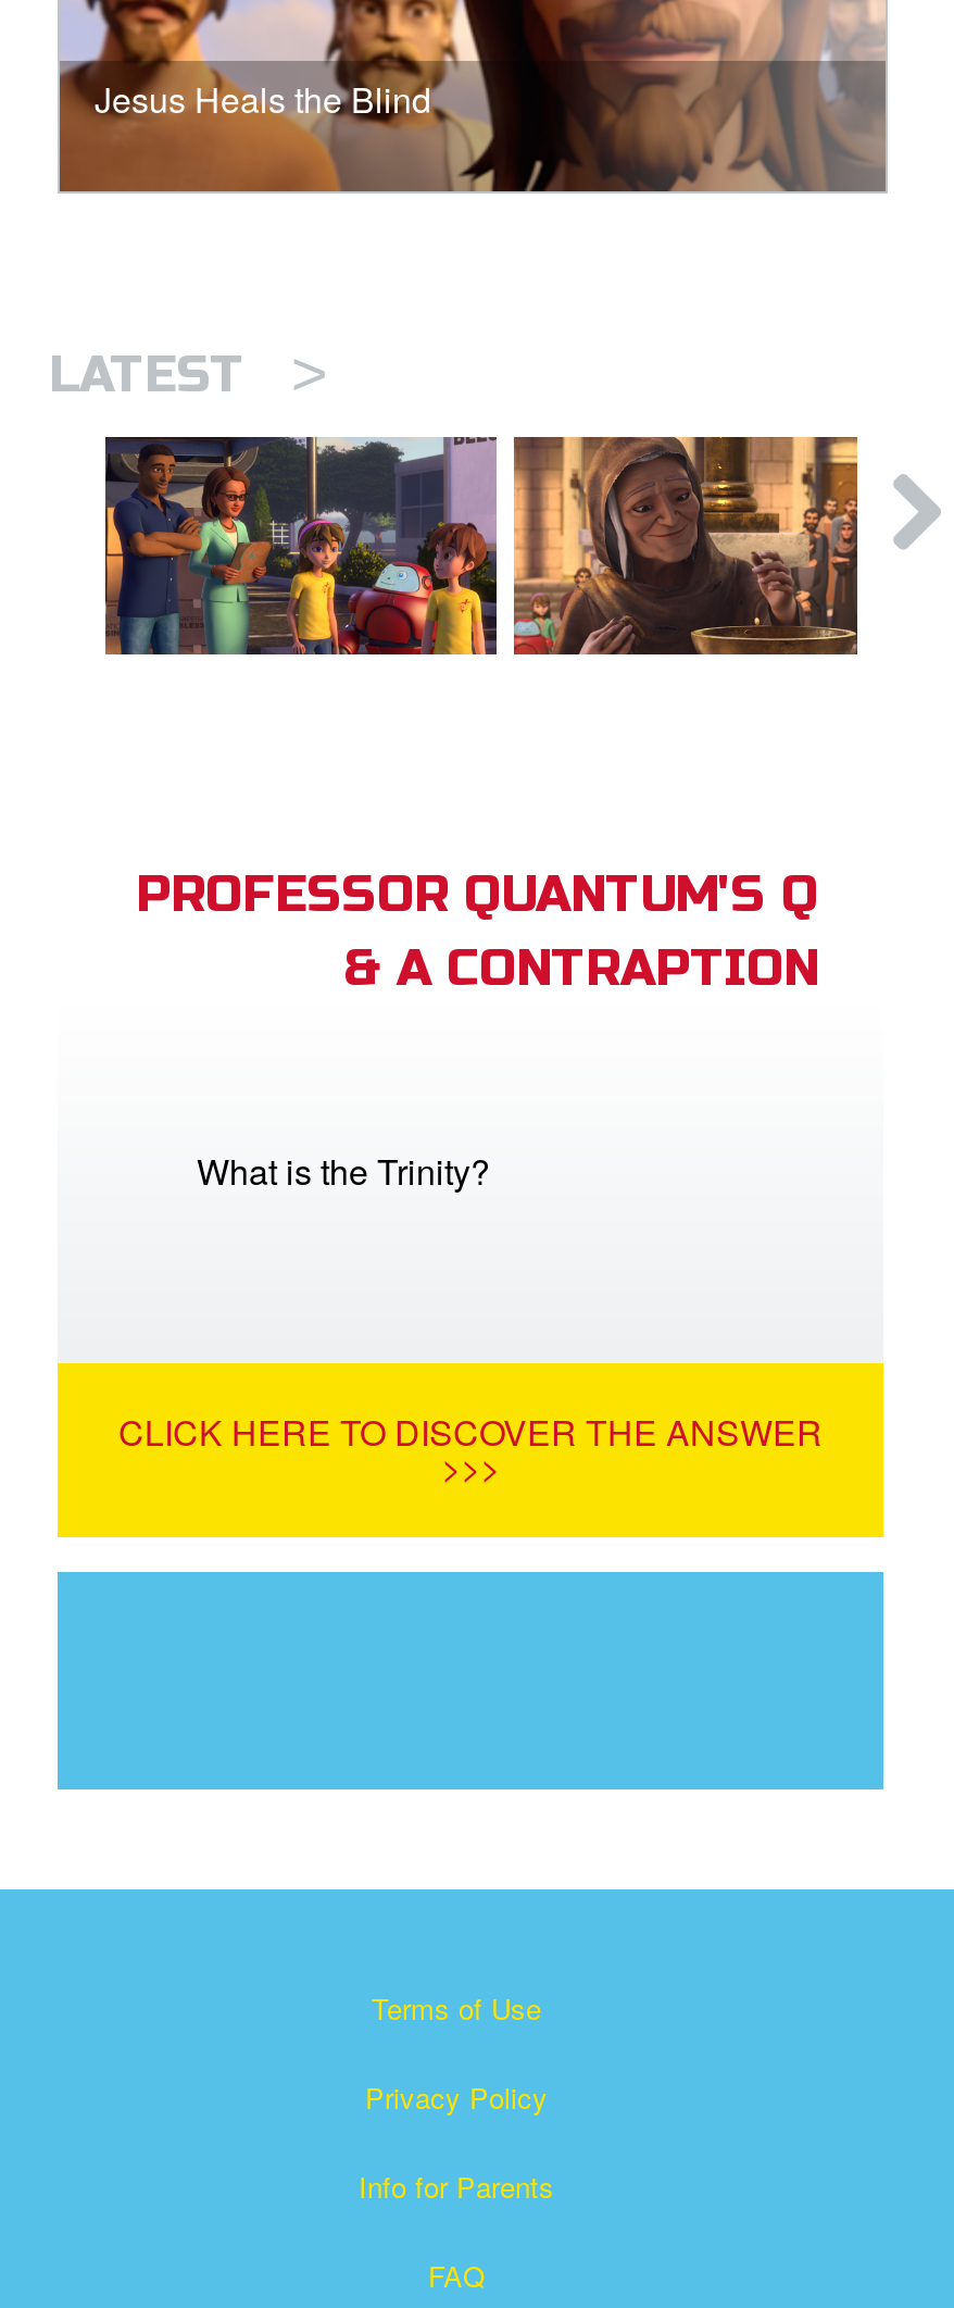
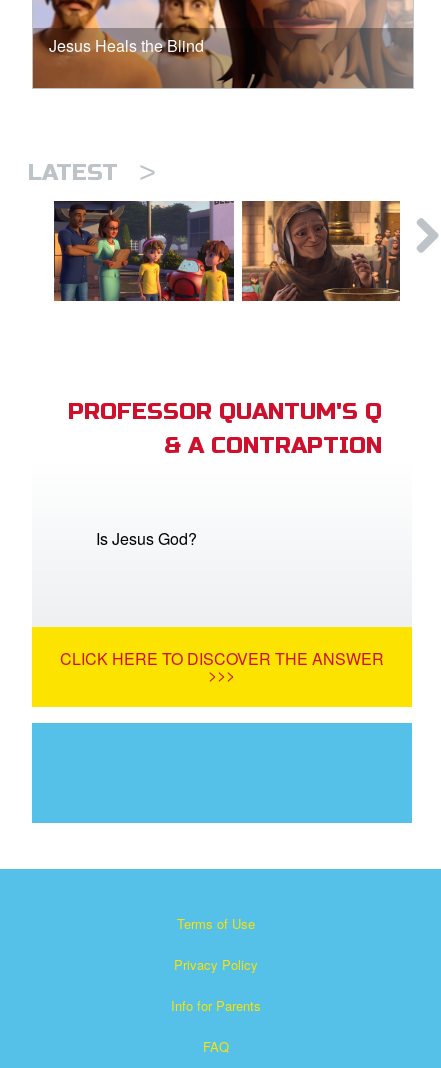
- What is the Trinity?
+ Is Jesus God?
